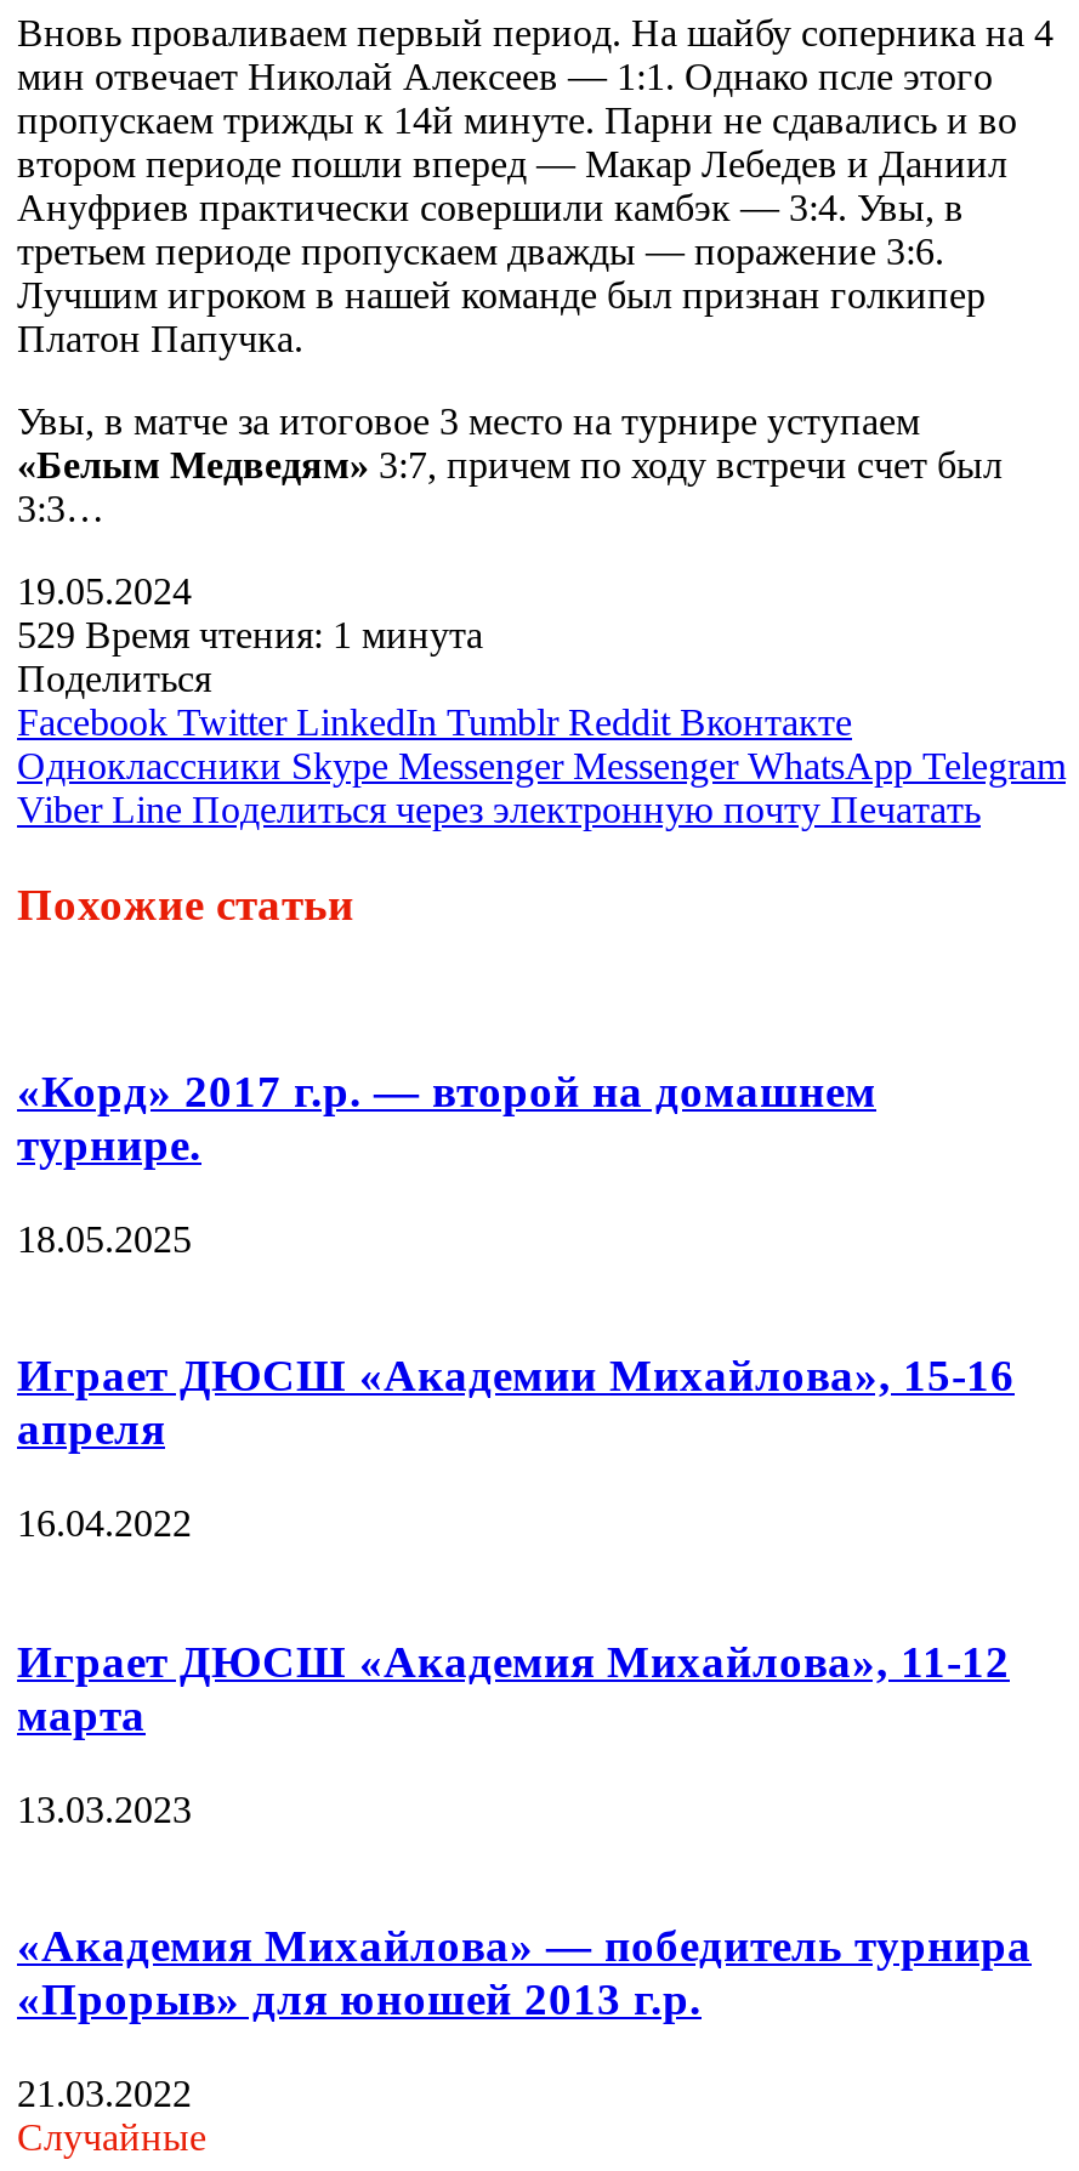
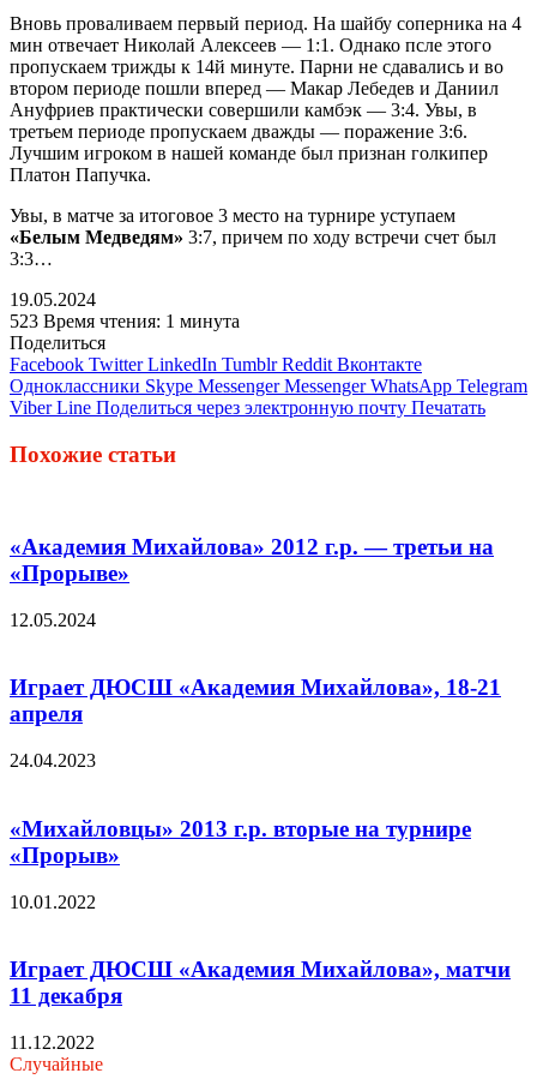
- 529 Время чтения: 1 минута
+ 523 Время чтения: 1 минута

- «Корд» 2017 г.р. — второй на домашнем
- турнире.
+ «Академия Михайлова» 2012 г.р. — третьи на
+ «Прорыве»

- 18.05.2025
+ 12.05.2024

- Играет ДЮСШ «Академии Михайлова», 15-16
+ Играет ДЮСШ «Академия Михайлова», 18-21

- 16.04.2022
+ 24.04.2023

- Играет ДЮСШ «Академия Михайлова», 11-12
- марта
+ «Михайловцы» 2013 г.р. вторые на турнире
+ «Прорыв»

- 13.03.2023
+ 10.01.2022

- «Академия Михайлова» — победитель турнира
- «Прорыв» для юношей 2013 г.р.
+ Играет ДЮСШ «Академия Михайлова», матчи
+ 11 декабря

- 21.03.2022
+ 11.12.2022
